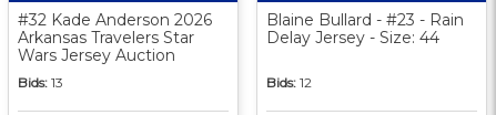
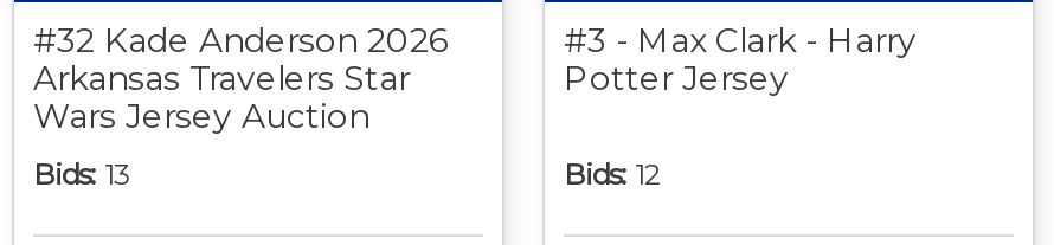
- Blaine Bullard - #23 - Rain
- Delay Jersey - Size: 44
+ #3 - Max Clark - Harry
+ Potter Jersey
